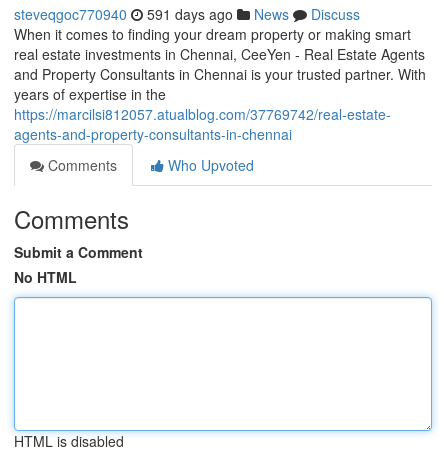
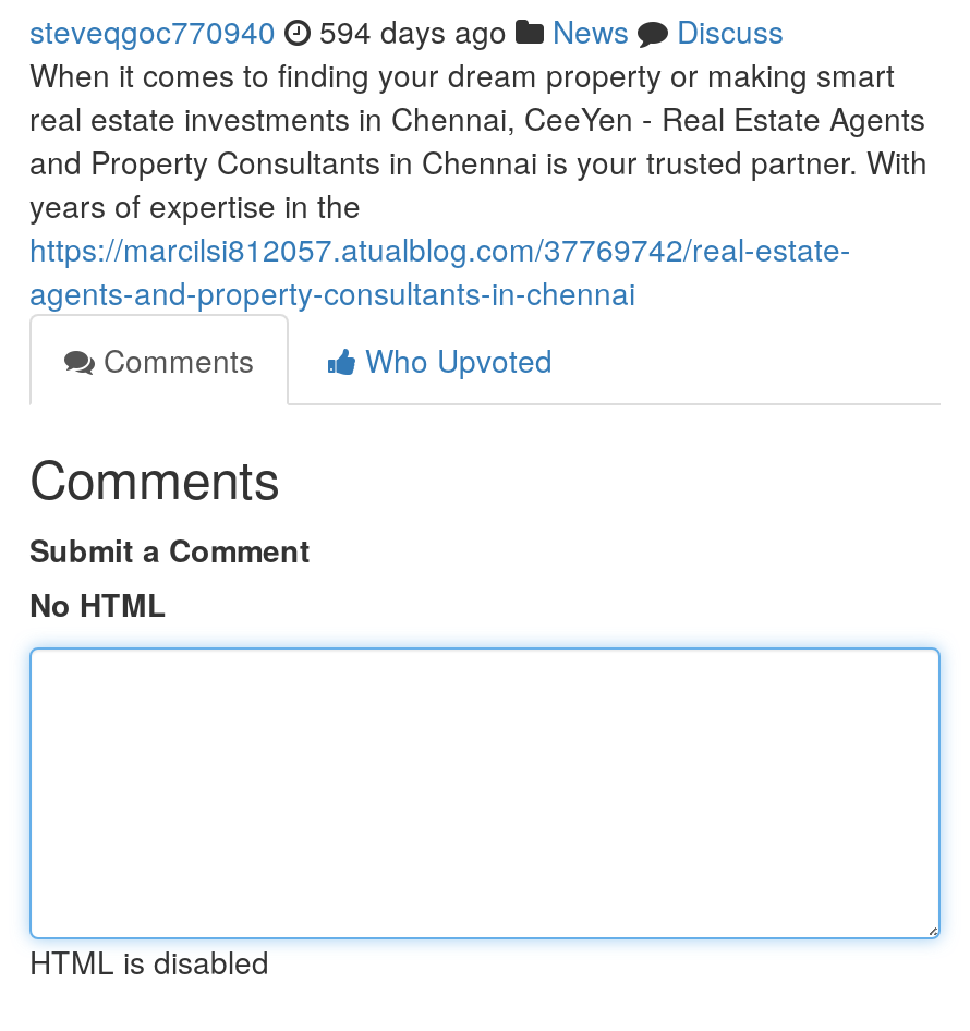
- steveqgoc770940 591 days ago News Discuss
+ steveqgoc770940 594 days ago News Discuss
